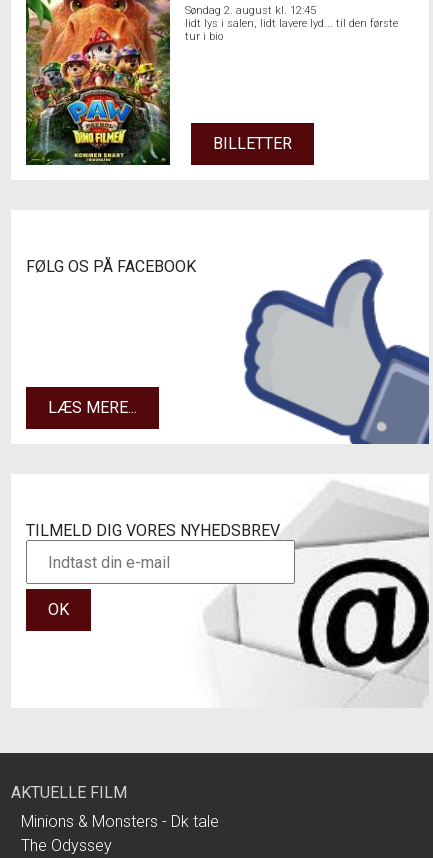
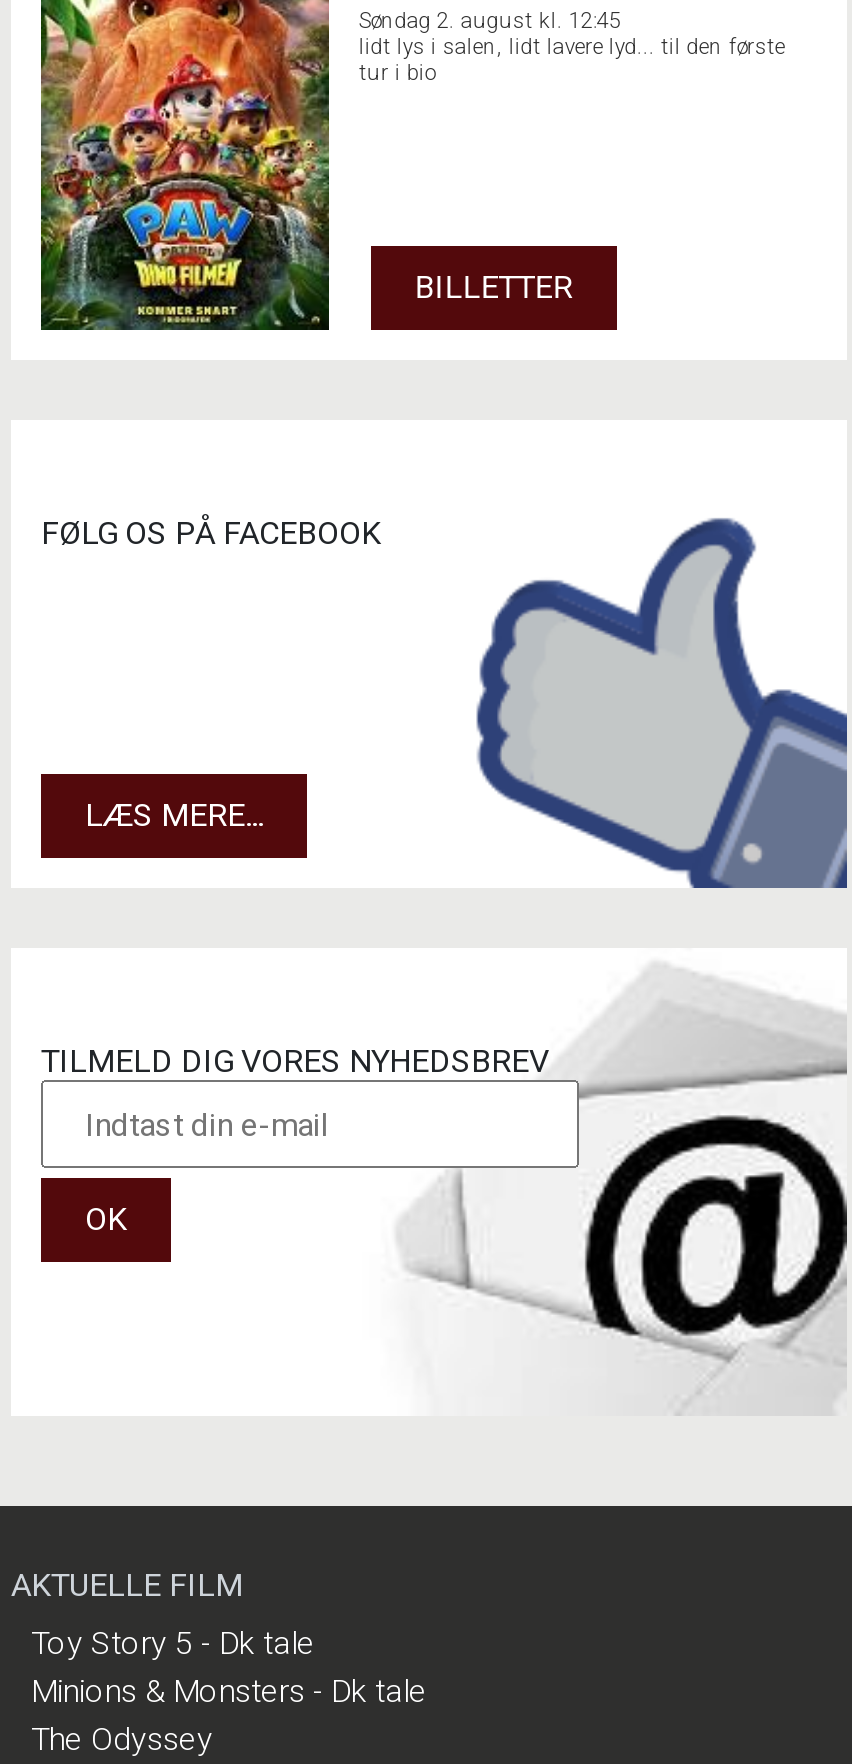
+ Toy Story 5 - Dk tale
